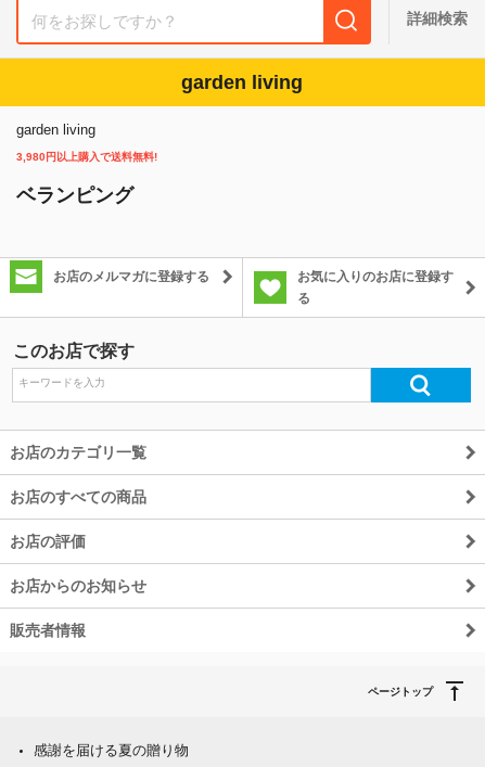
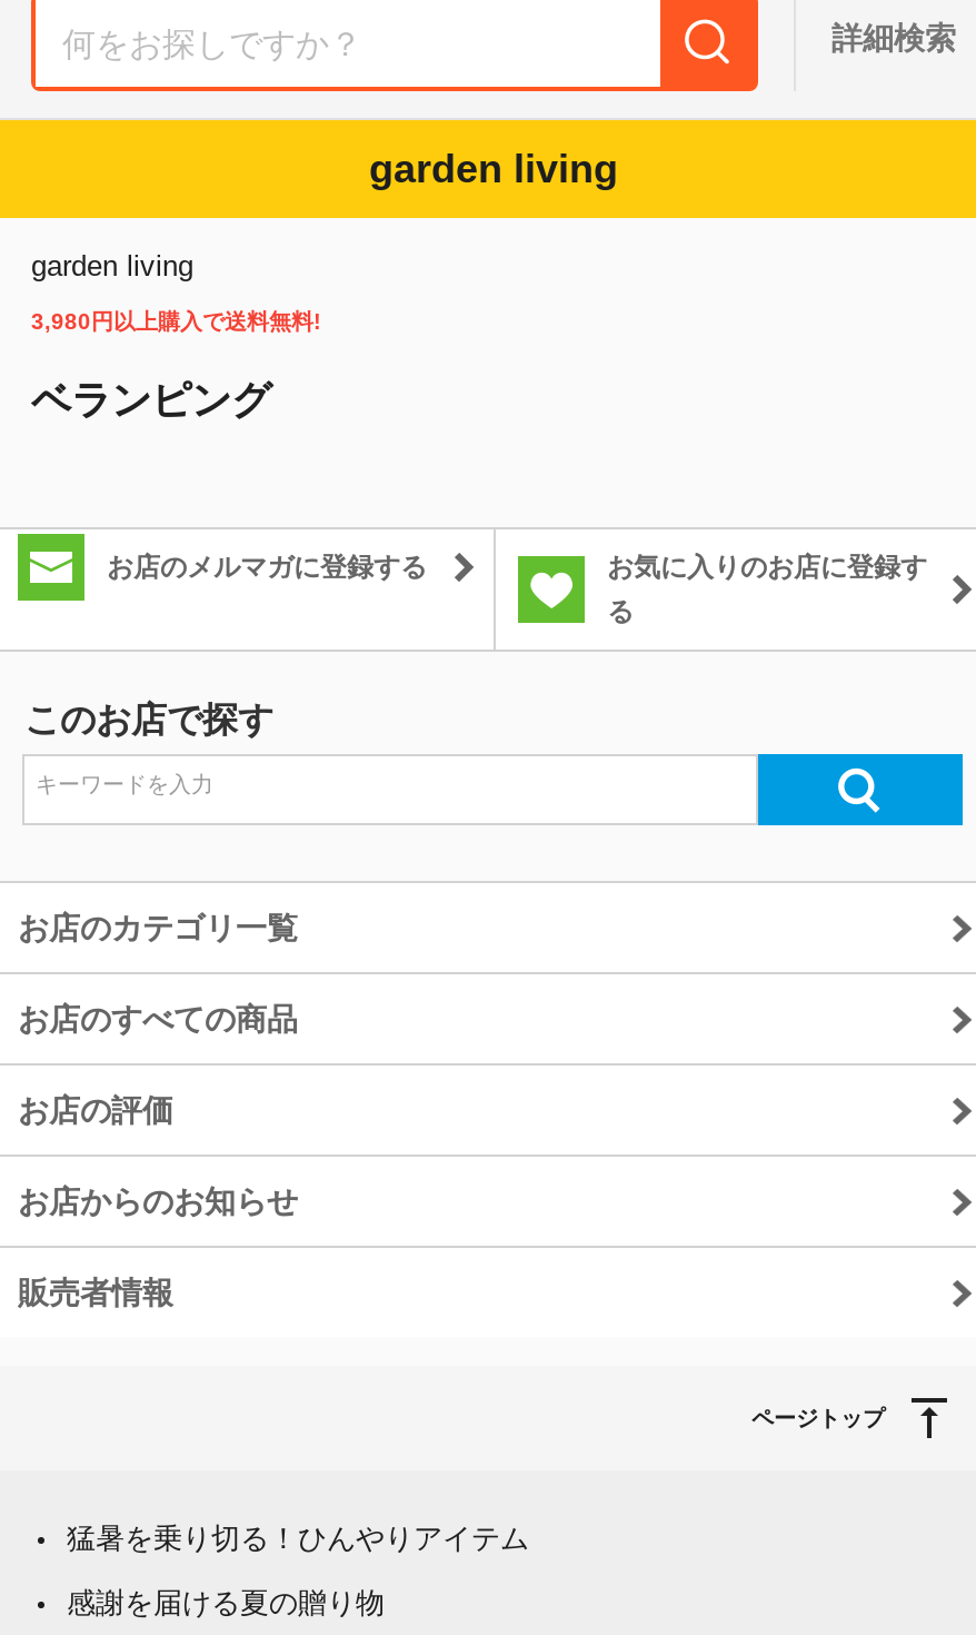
+ 猛暑を乗り切る！ひんやりアイテム
